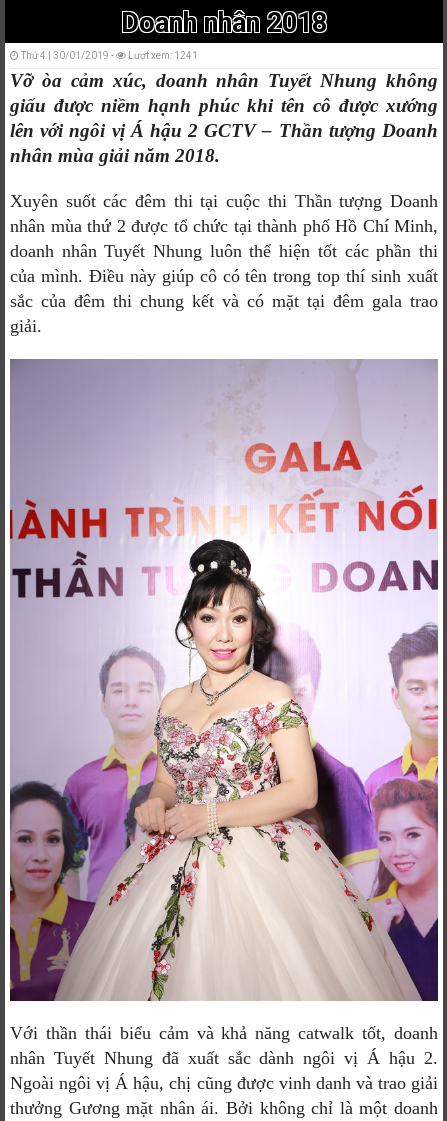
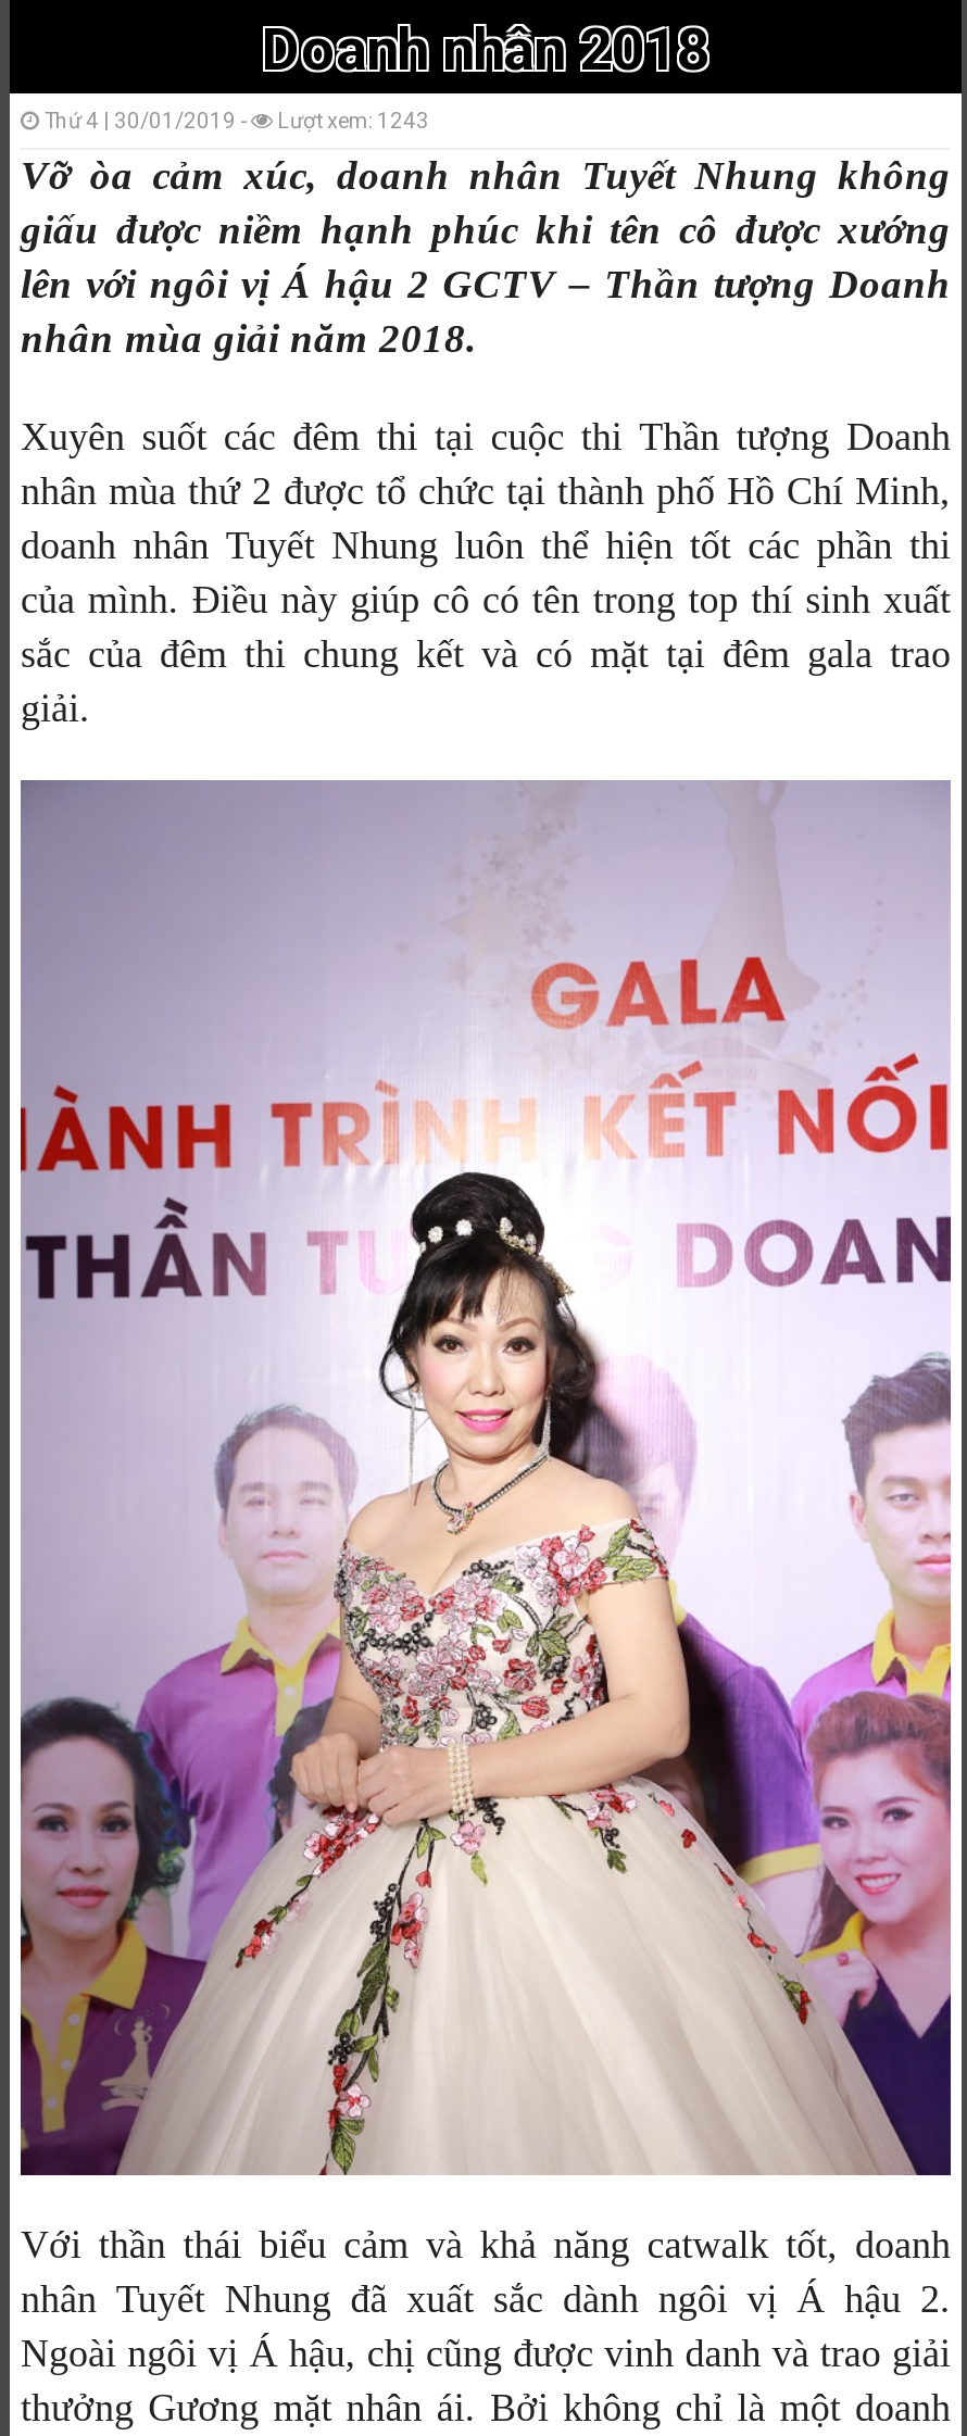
- Lượt xem: 1241
+ Lượt xem: 1243
